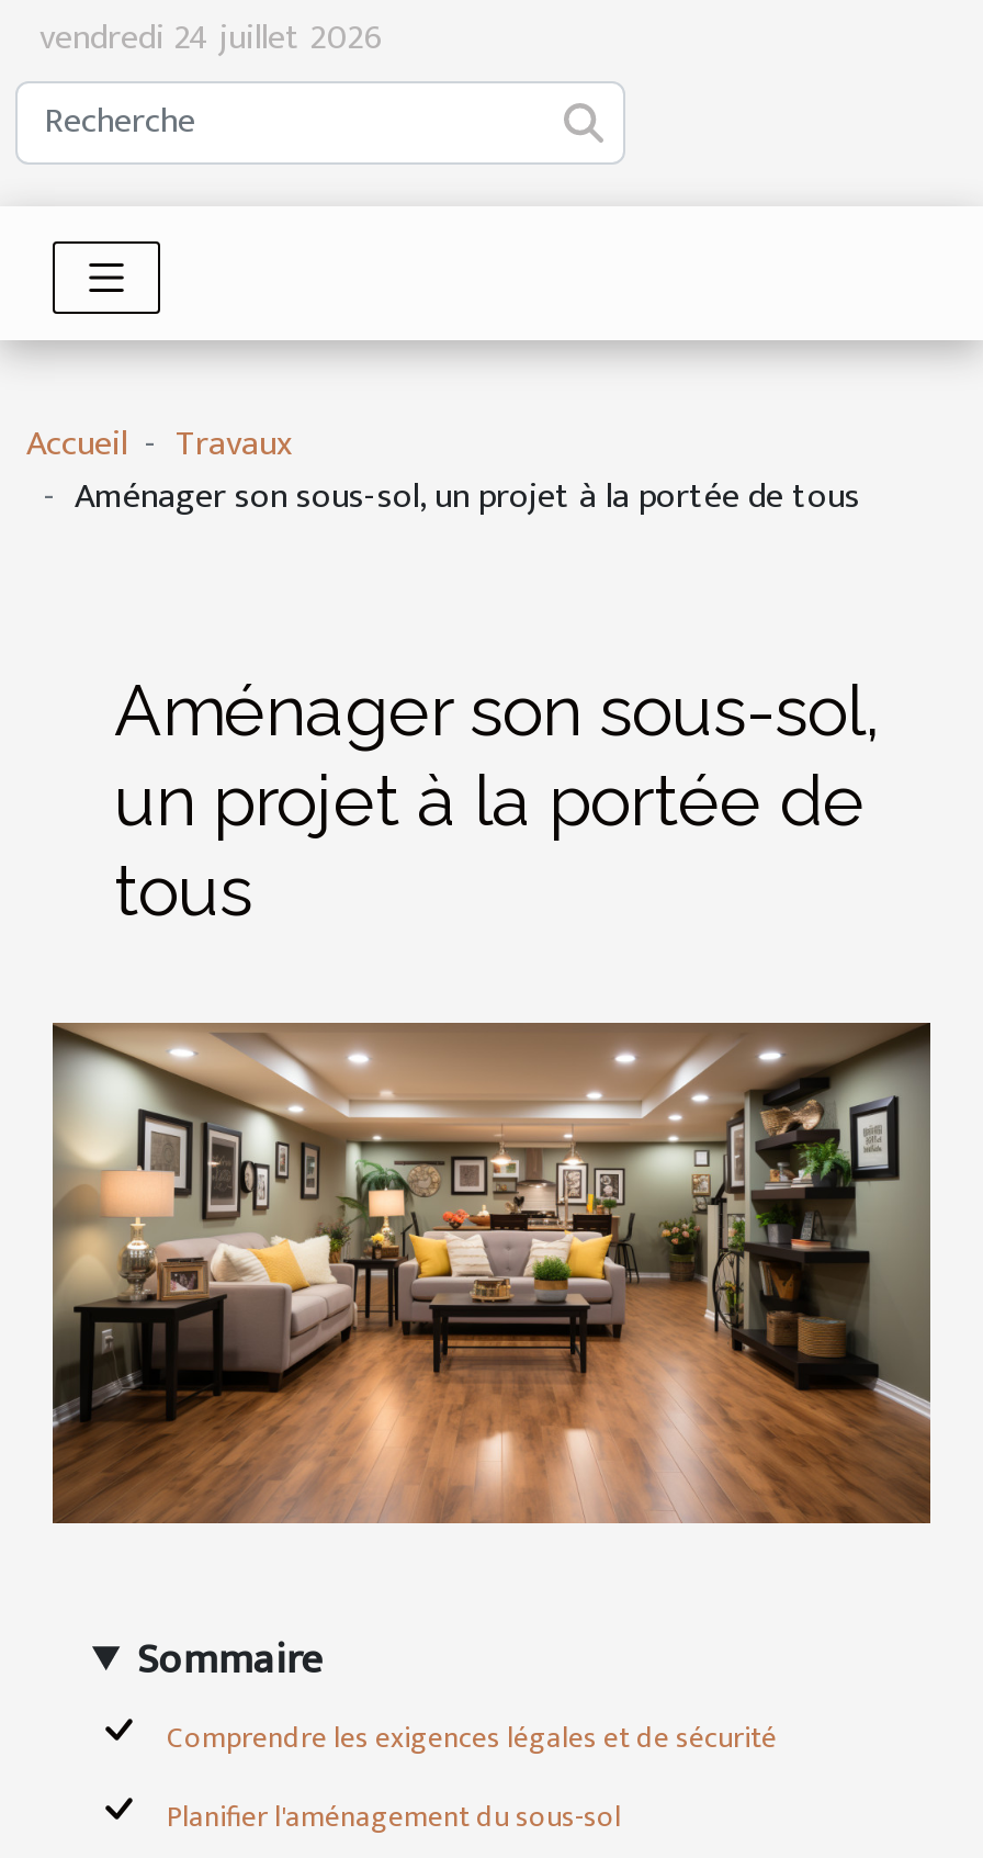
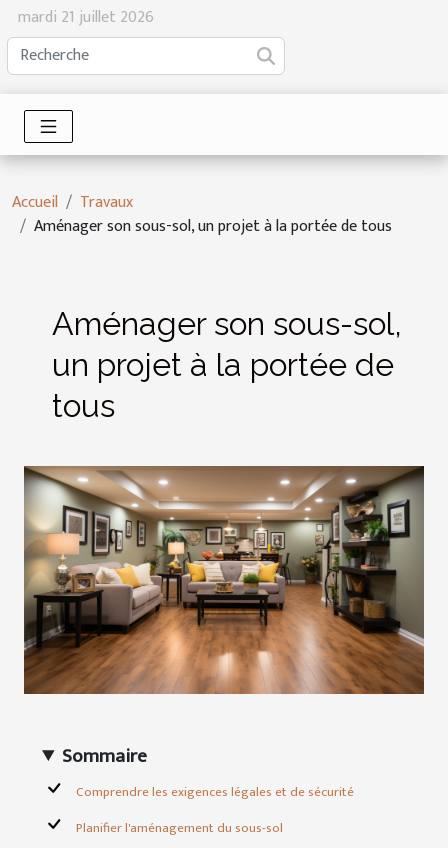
- vendredi 24 juillet 2026
+ mardi 21 juillet 2026
